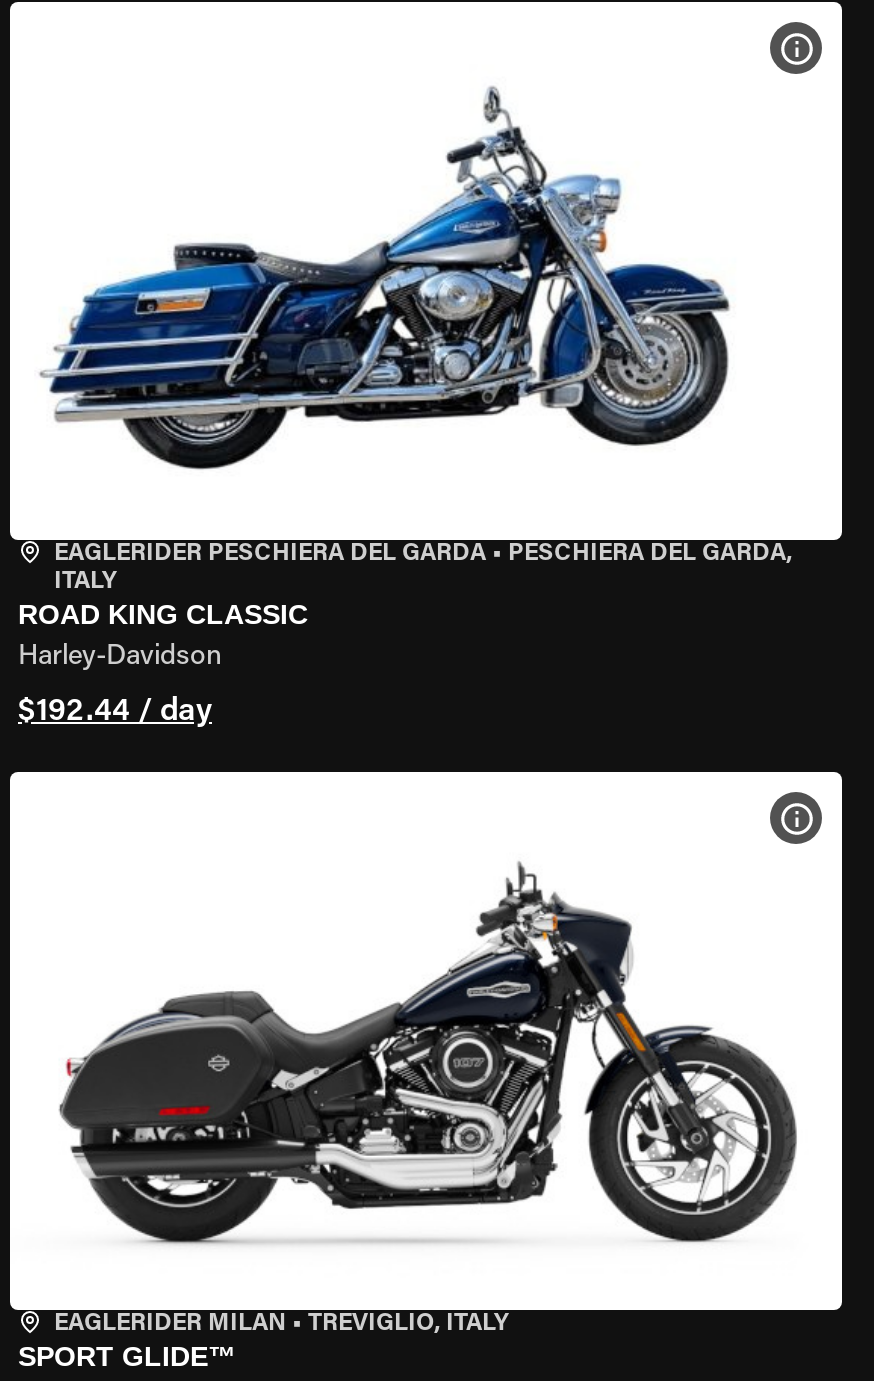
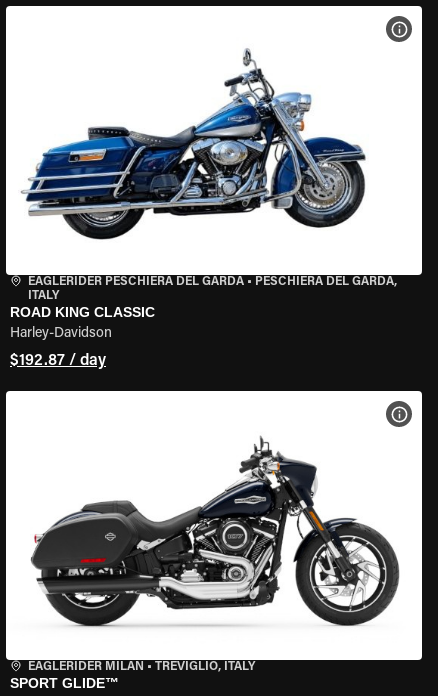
- $192.44 / day
+ $192.87 / day
